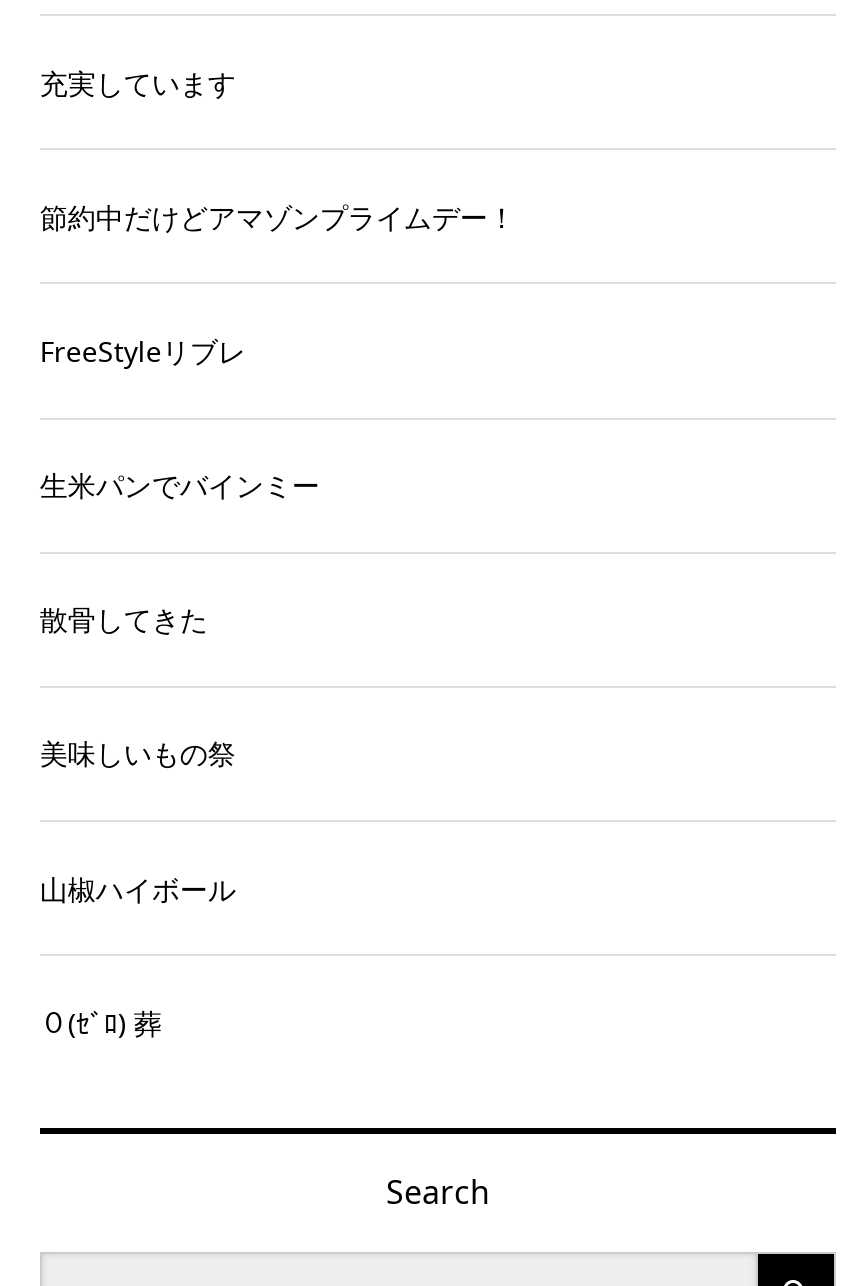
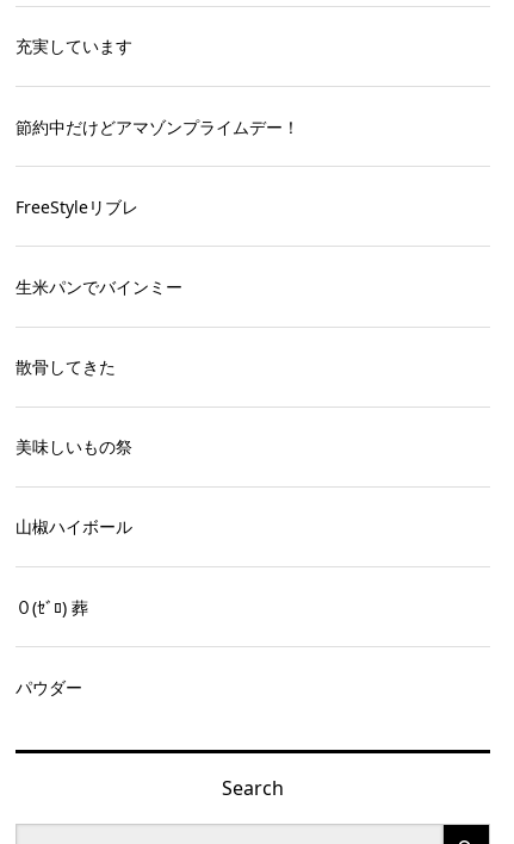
+ パウダー
